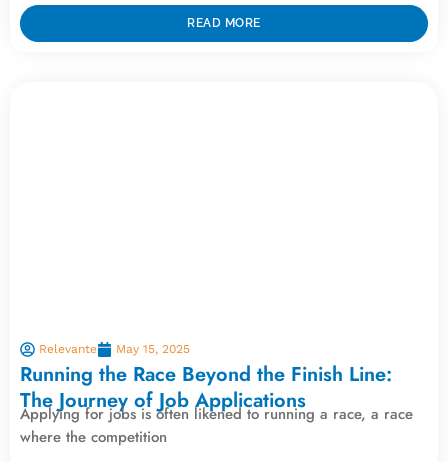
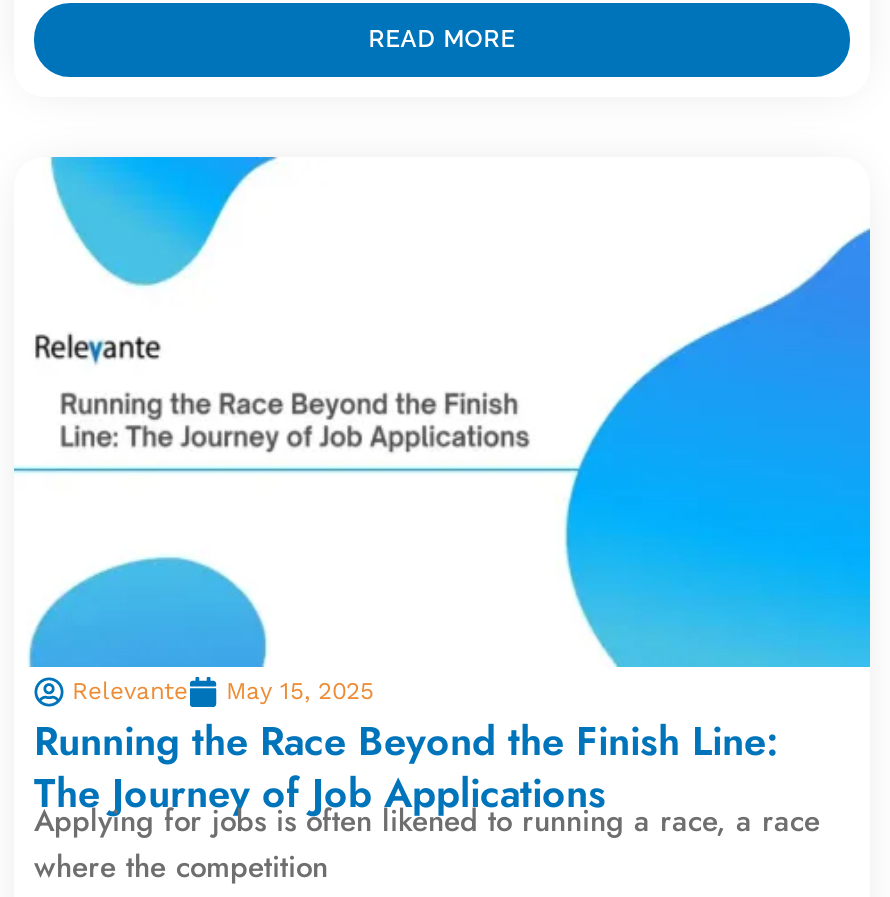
+ [image]
